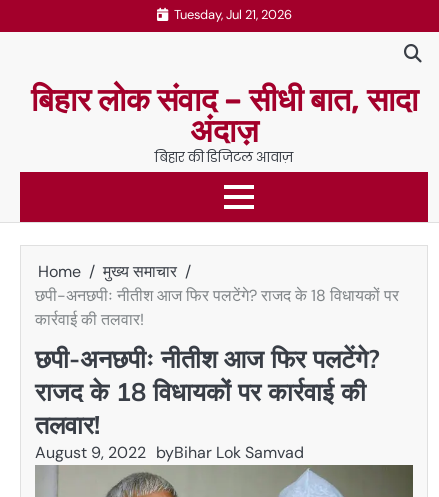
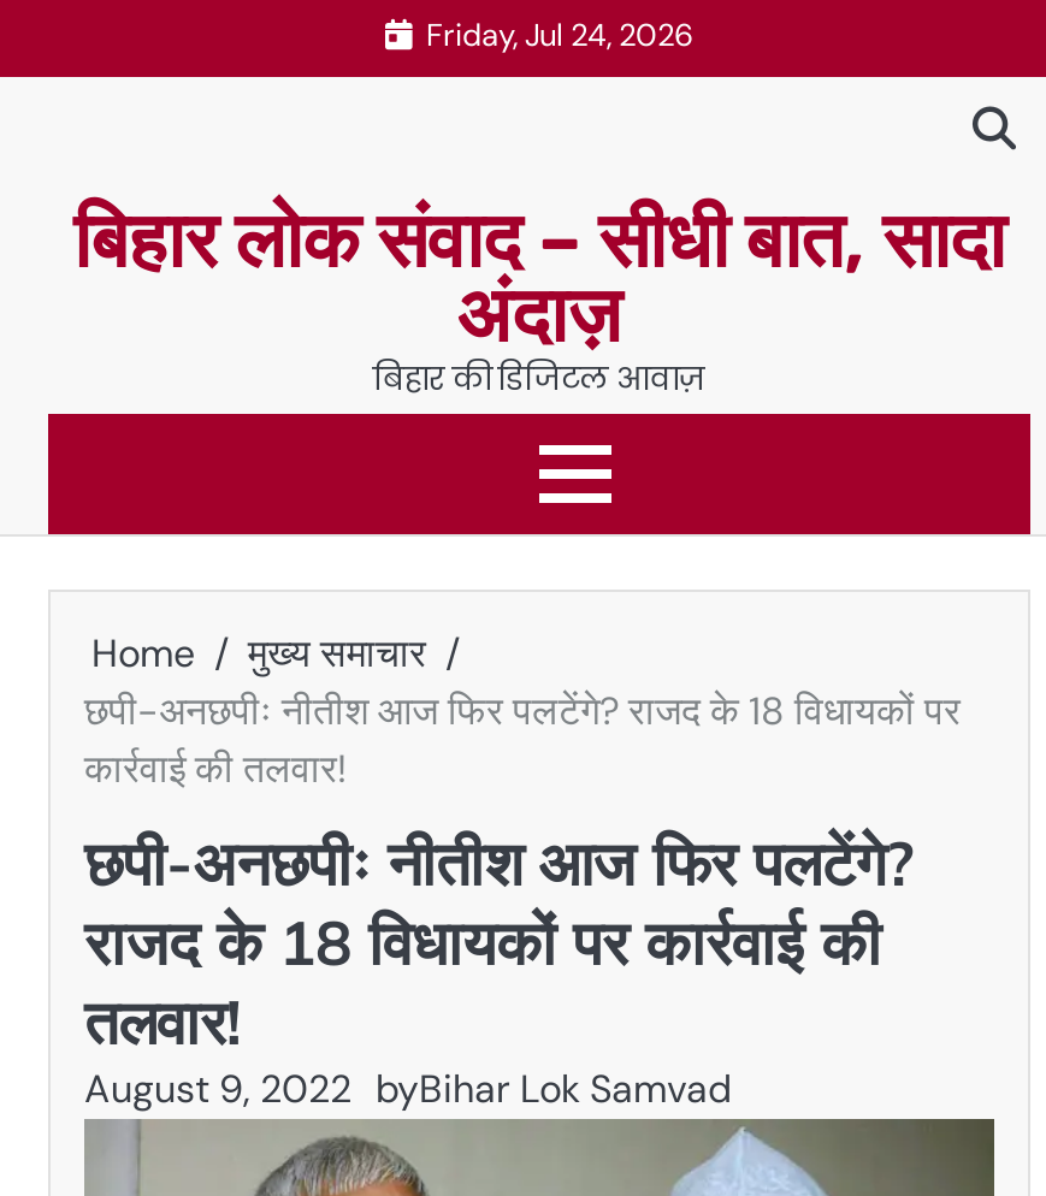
- Tuesday, Jul 21, 2026
+ Friday, Jul 24, 2026
